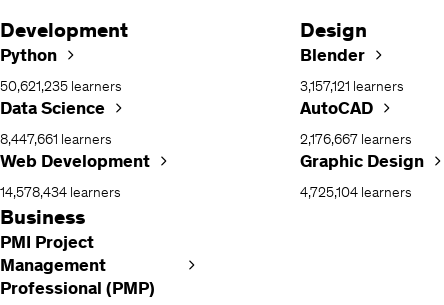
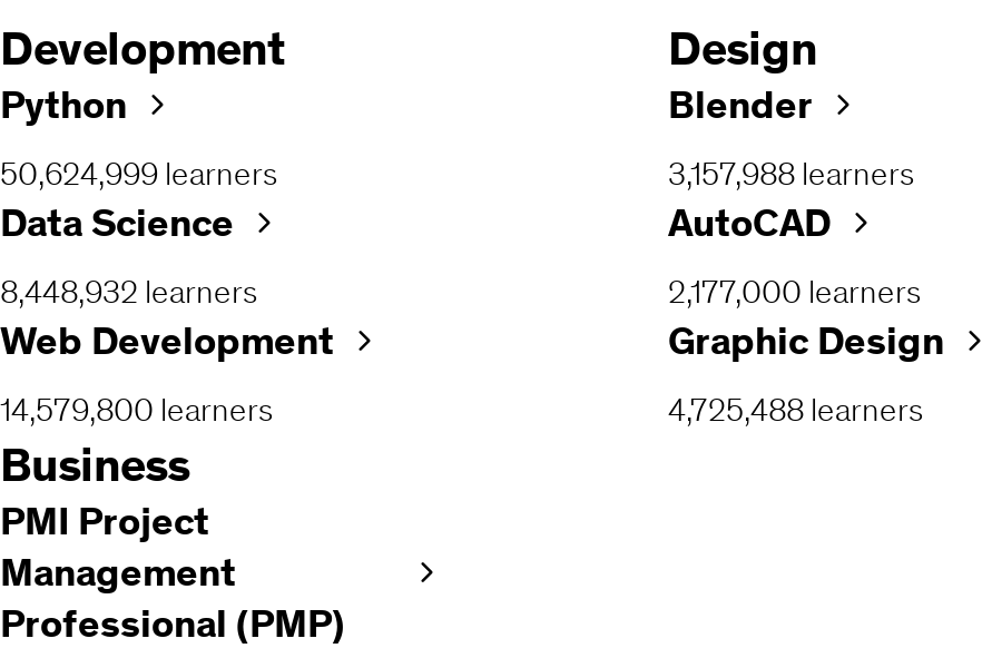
- 50,621,235 learners
+ 50,624,999 learners

- 3,157,121 learners
+ 3,157,988 learners

- 8,447,661 learners
+ 8,448,932 learners

- 2,176,667 learners
+ 2,177,000 learners

- 14,578,434 learners
+ 14,579,800 learners

- 4,725,104 learners
+ 4,725,488 learners
